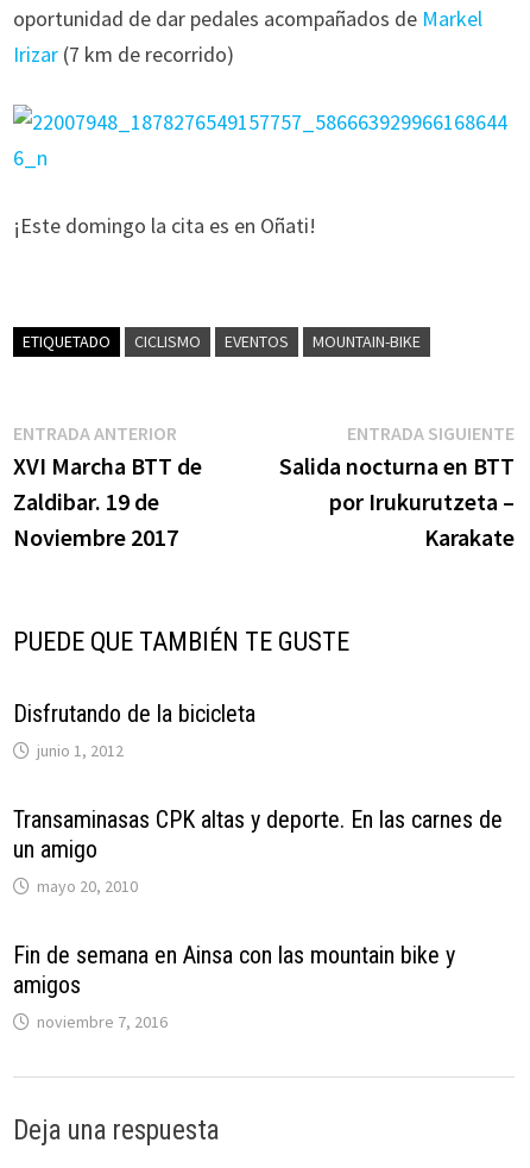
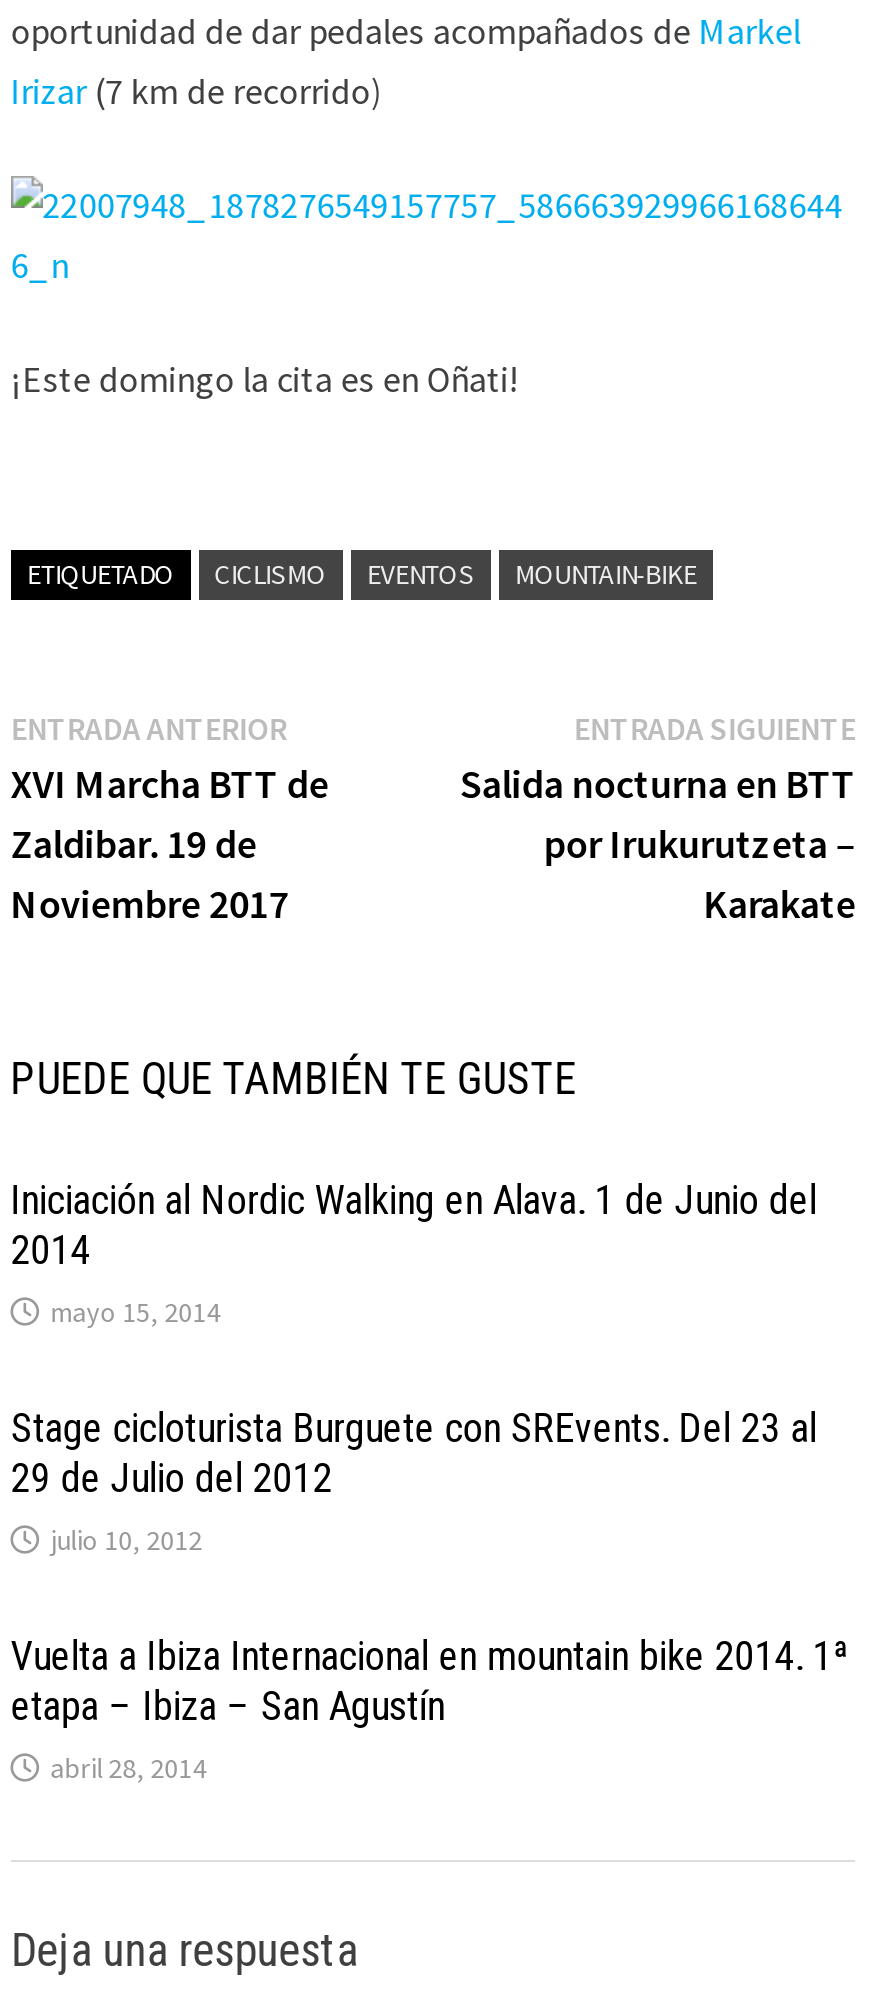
- Disfrutando de la bicicleta
- junio 1, 2012
+ Iniciación al Nordic Walking en Alava. 1 de Junio del
+ 2014
+ mayo 15, 2014

- Transaminasas CPK altas y deporte. En las carnes de
- un amigo
- mayo 20, 2010
+ Stage cicloturista Burguete con SREvents. Del 23 al
+ 29 de Julio del 2012
+ julio 10, 2012

- Fin de semana en Ainsa con las mountain bike y
- amigos
- noviembre 7, 2016
+ Vuelta a Ibiza Internacional en mountain bike 2014. 1ª
+ etapa – Ibiza – San Agustín
+ abril 28, 2014
